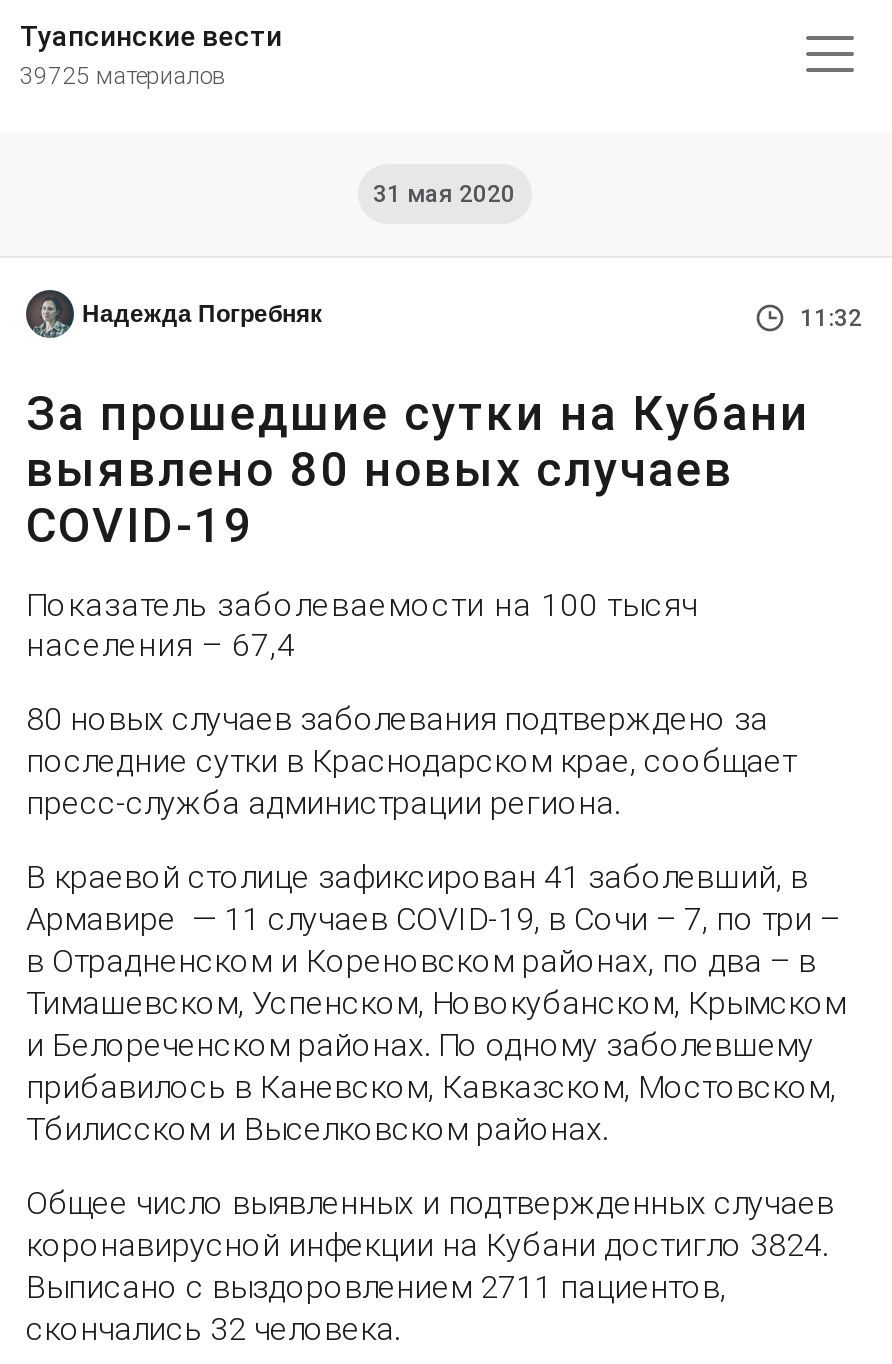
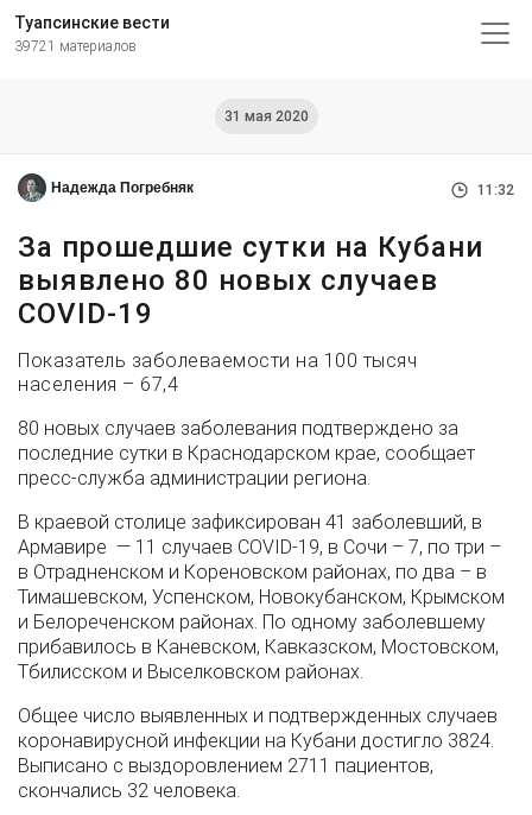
- 39725 материалов
+ 39721 материалов
